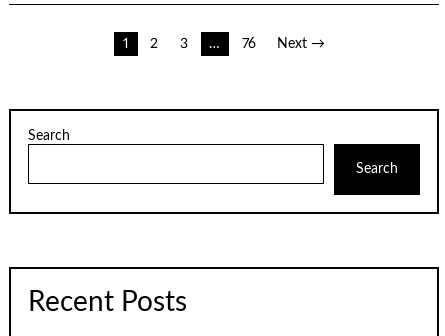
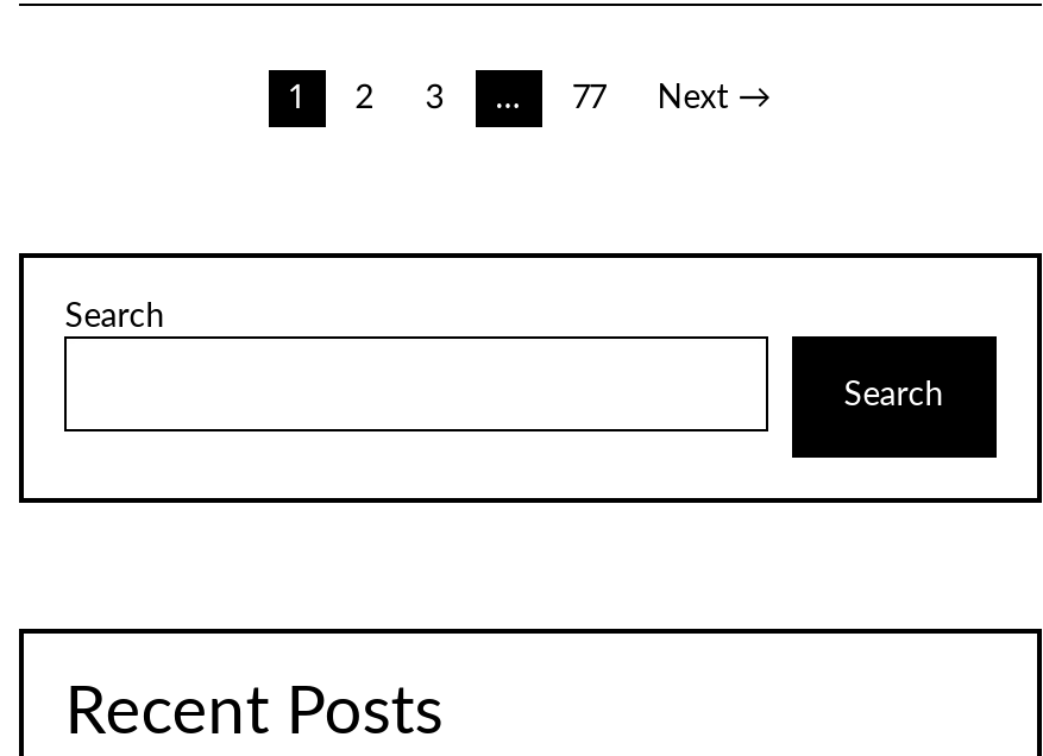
- 76
+ 77
